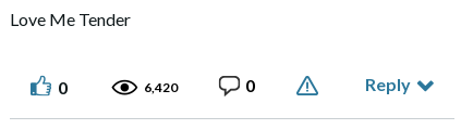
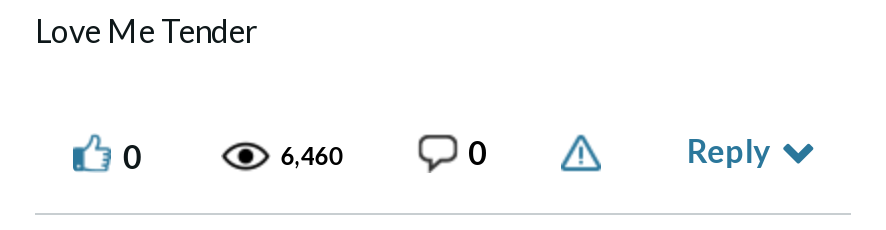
- 6,420
+ 6,460
